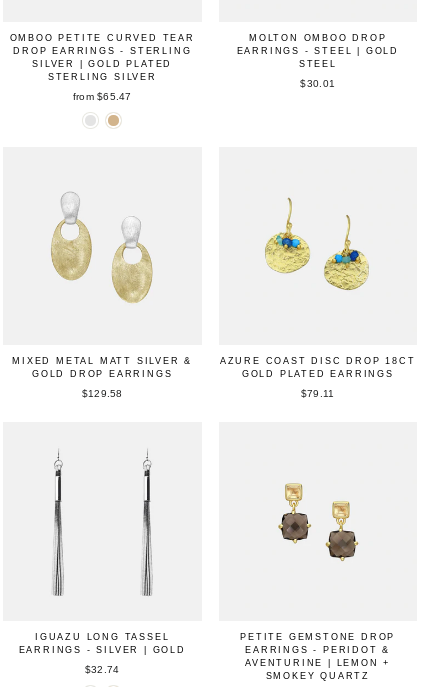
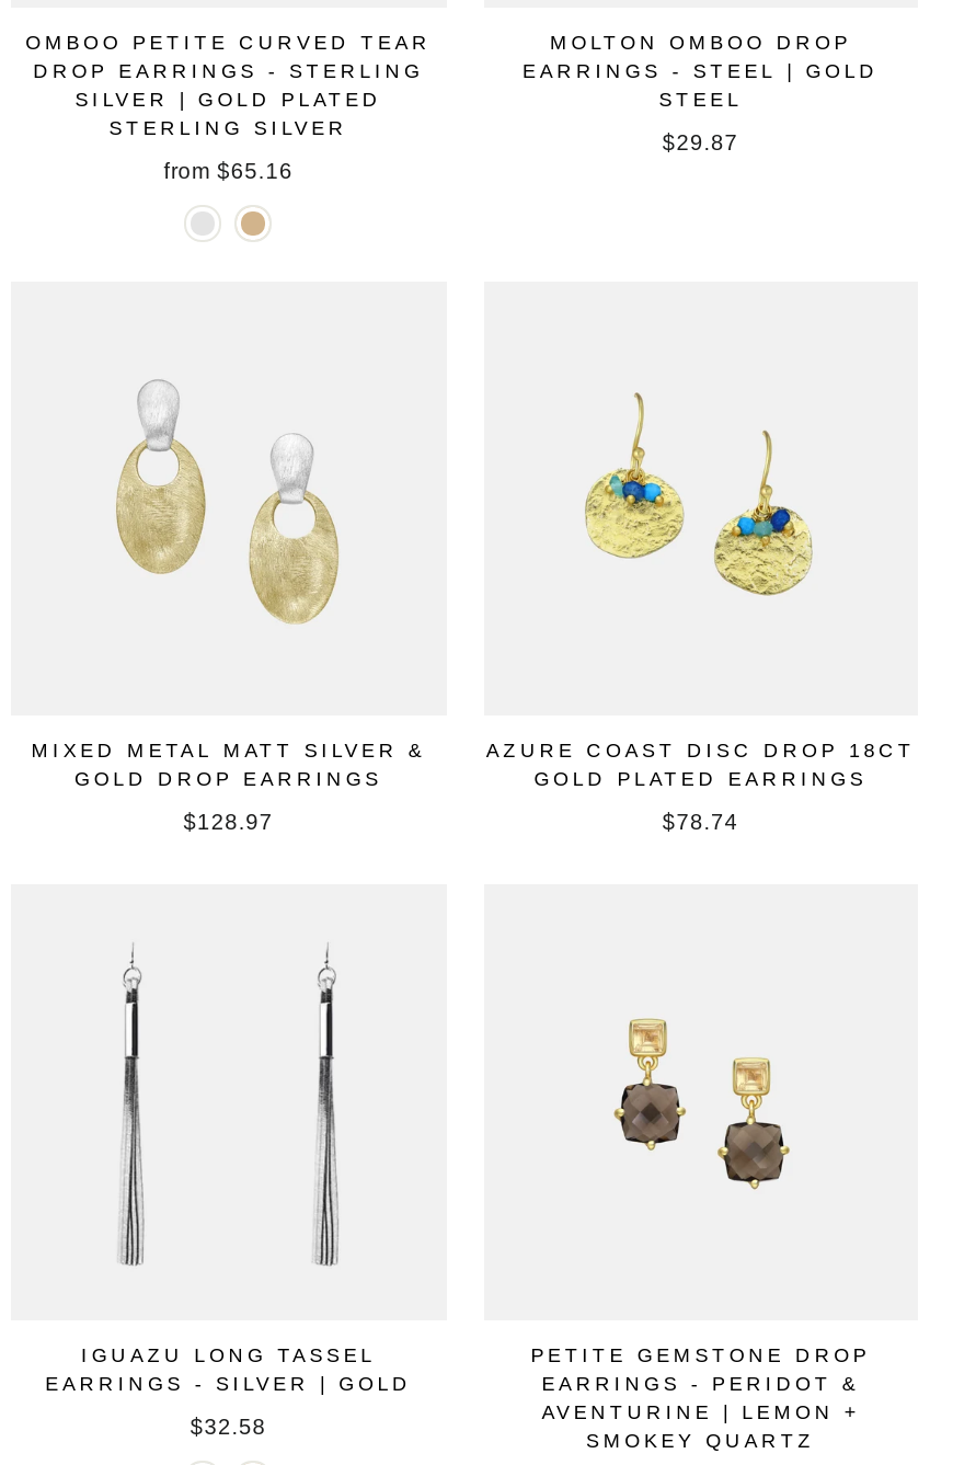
- $30.01
+ $29.87

- from $65.47
+ from $65.16

- $129.58
+ $128.97

- $79.11
+ $78.74

- $32.74
+ $32.58
